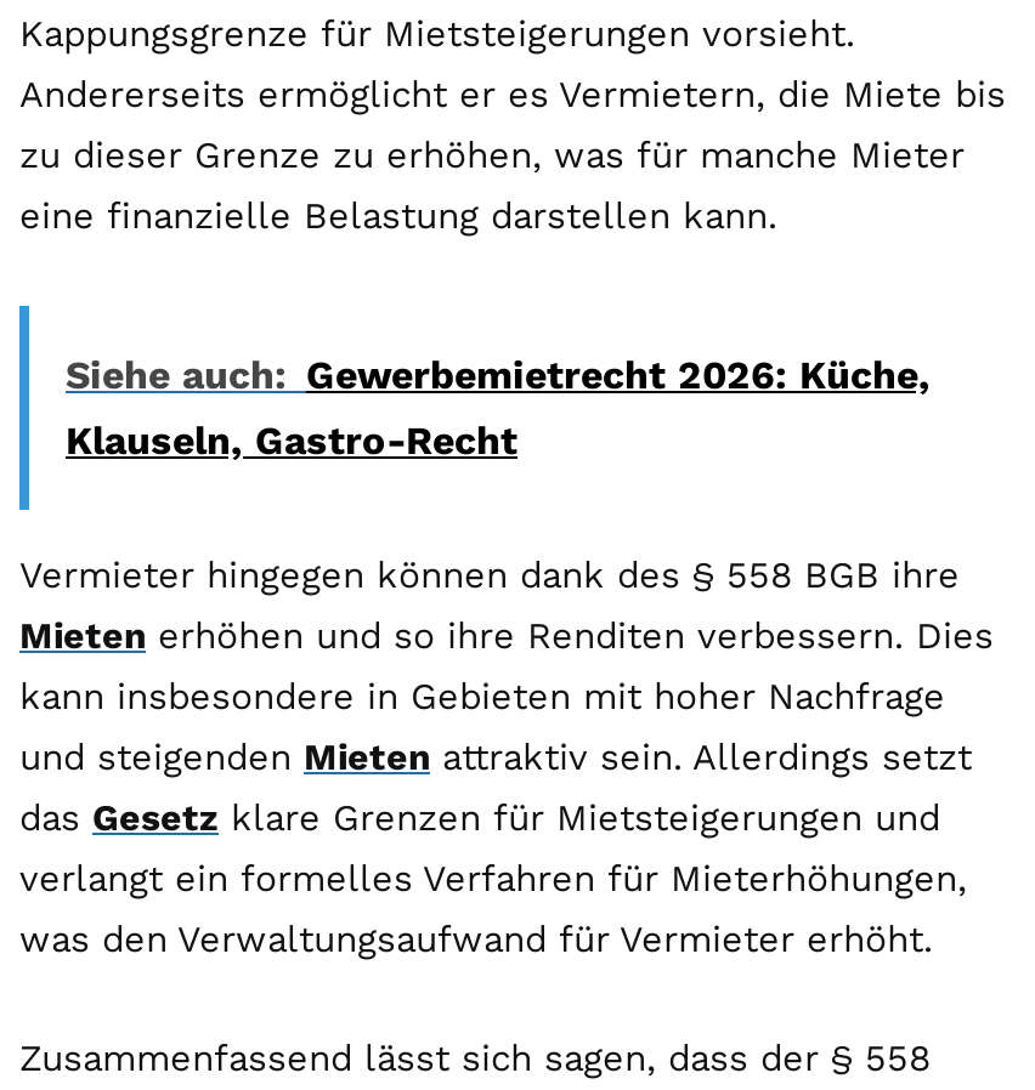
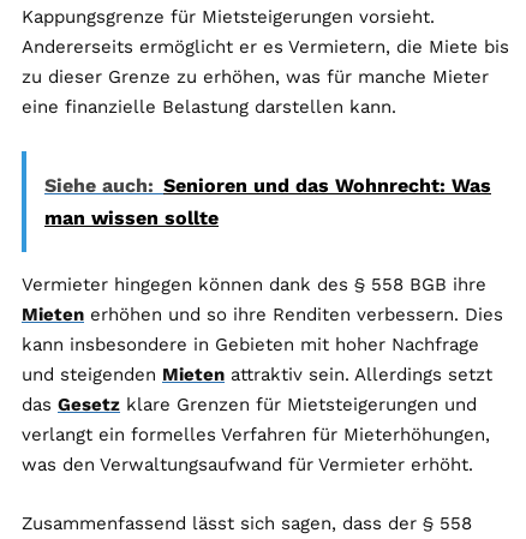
- Siehe auch: Gewerbemietrecht 2026: Küche,
- Klauseln, Gastro-Recht
+ Siehe auch: Senioren und das Wohnrecht: Was
+ man wissen sollte
